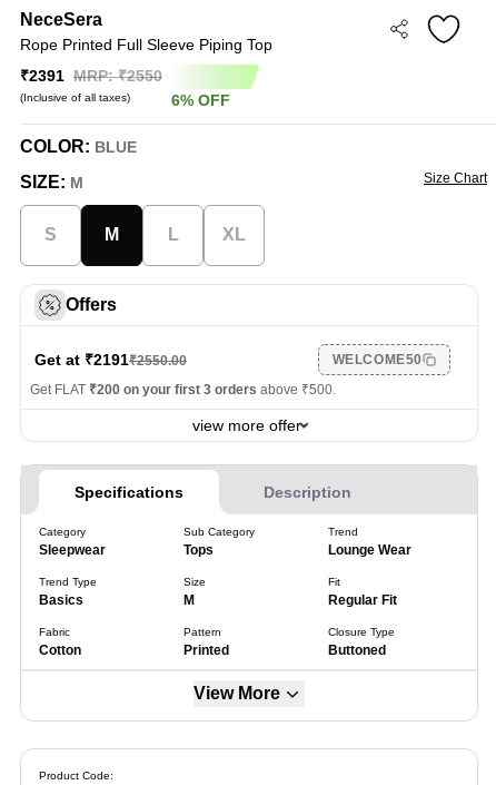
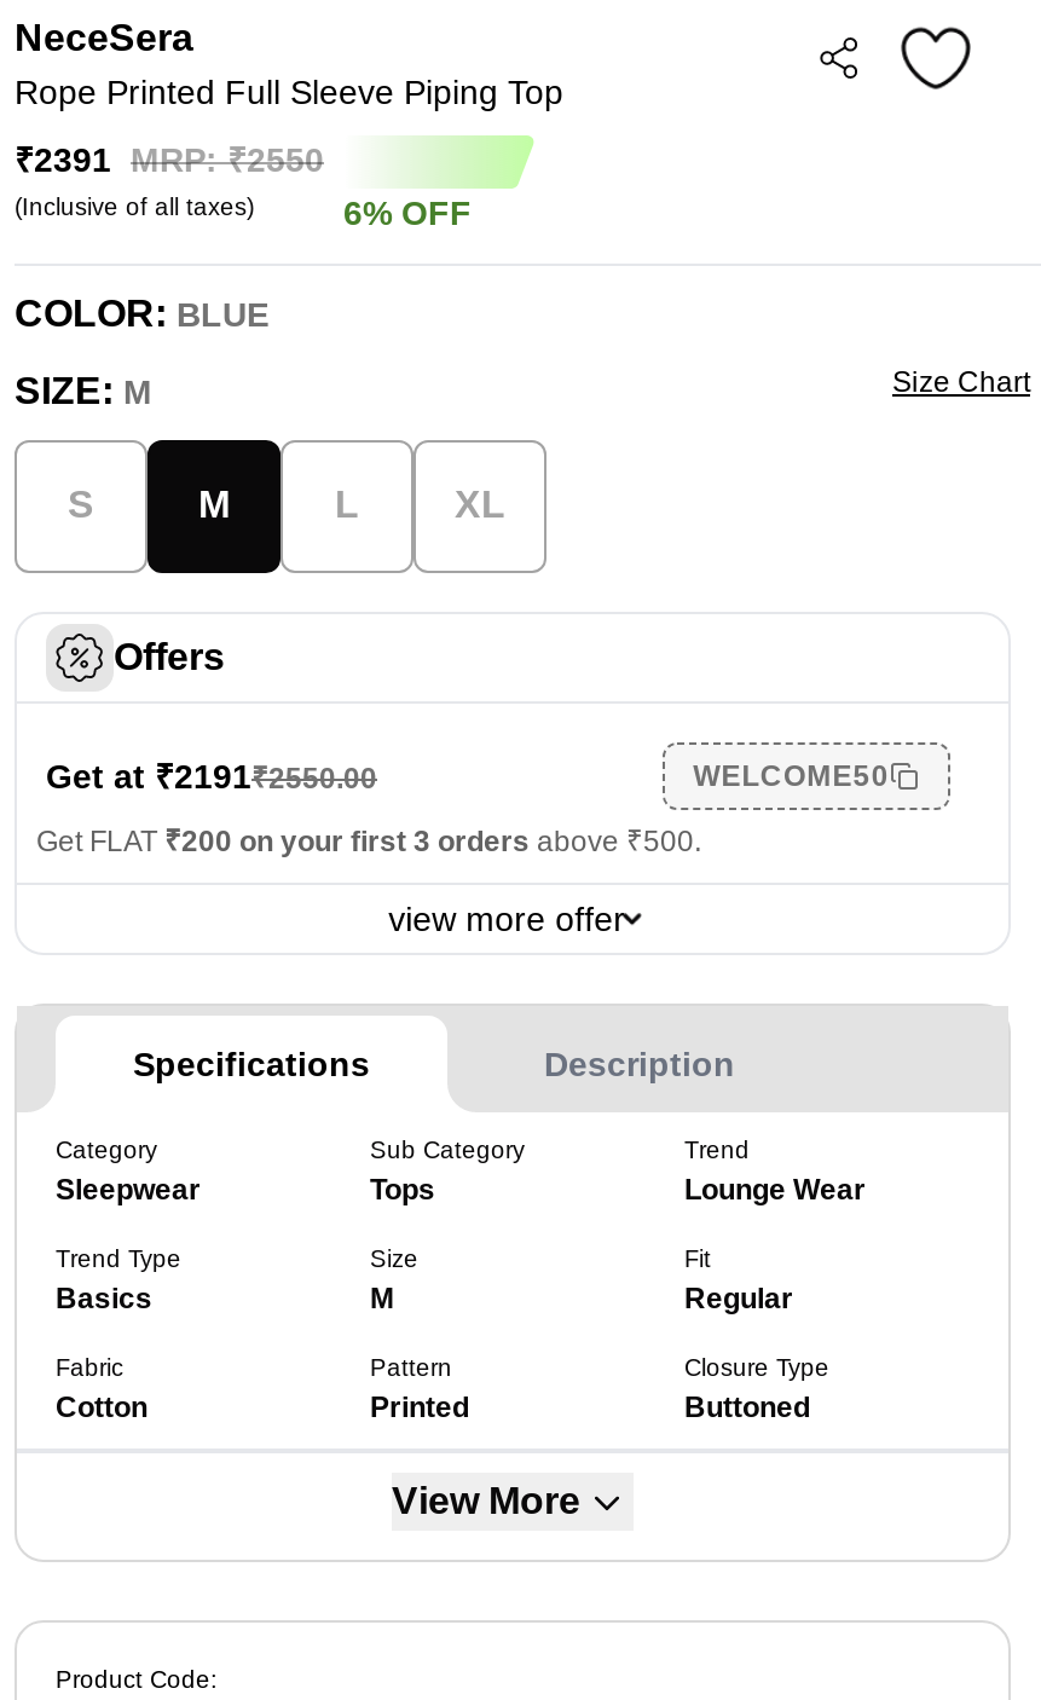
- Regular Fit
+ Regular
